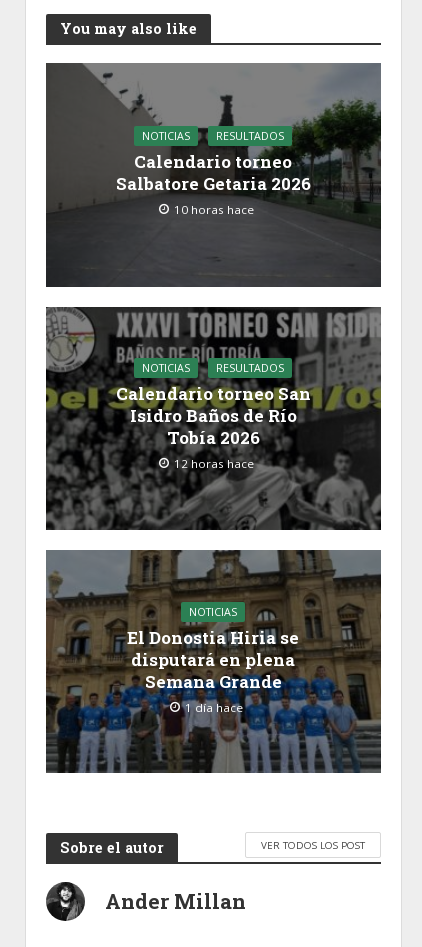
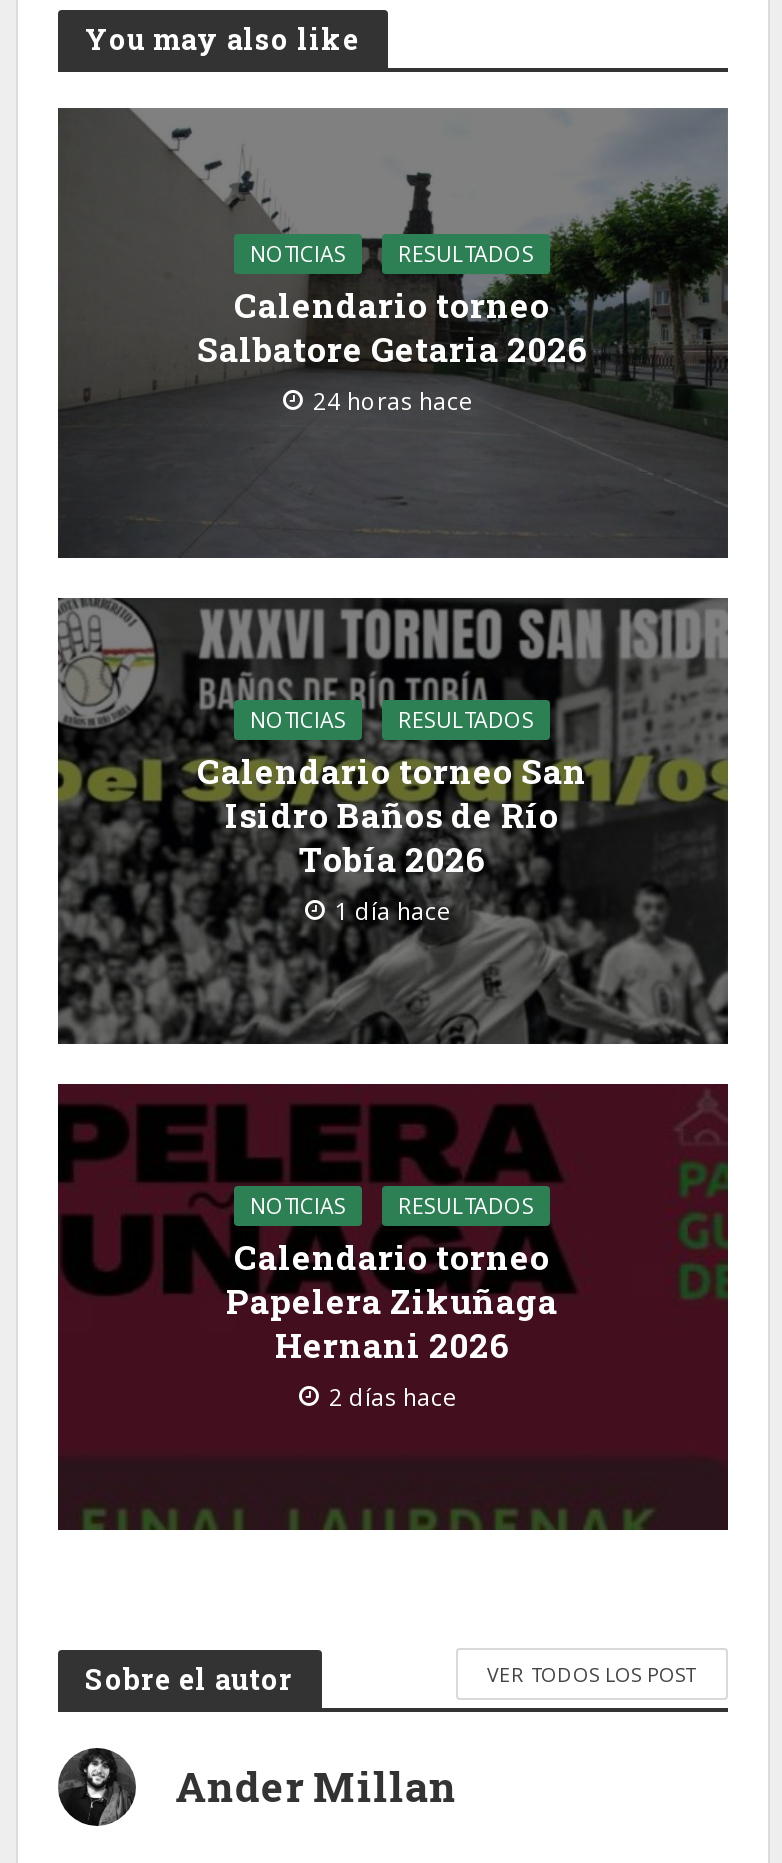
- 10 horas hace
+ 24 horas hace

- 12 horas hace
+ 1 día hace

- [image]
- El Donostia Hiria se
- disputará en plena
- Semana Grande
- 1 día hace
+ [image]
+ RESULTADOS
+ Calendario torneo
+ Papelera Zikuñaga
+ Hernani 2026
+ 2 días hace
